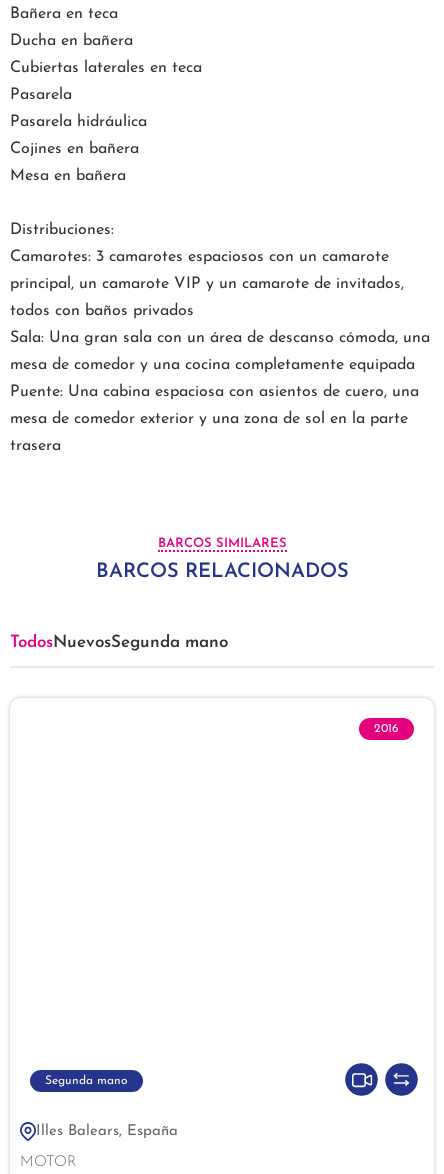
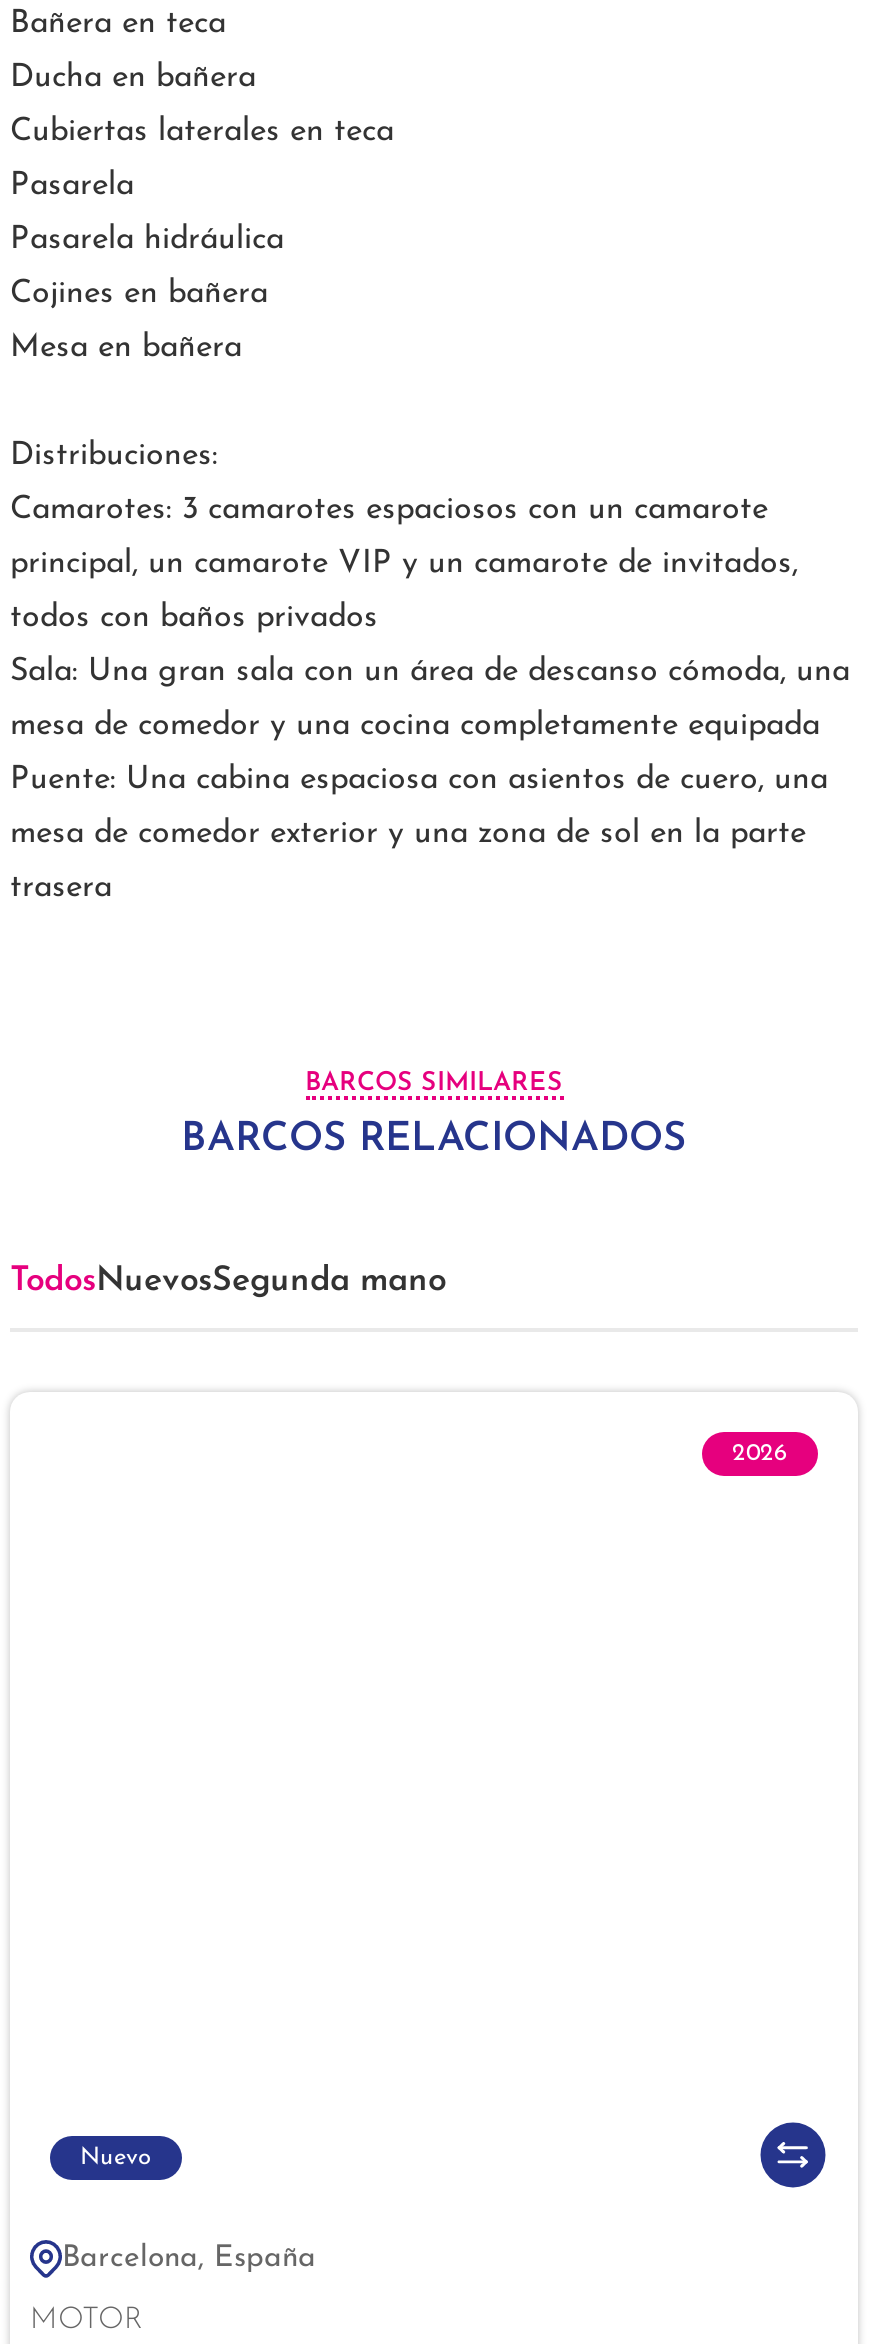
- 2016
+ 2026

- [image]

- Segunda mano
+ Nuevo

- Illes Balears, España
+ Barcelona, España
